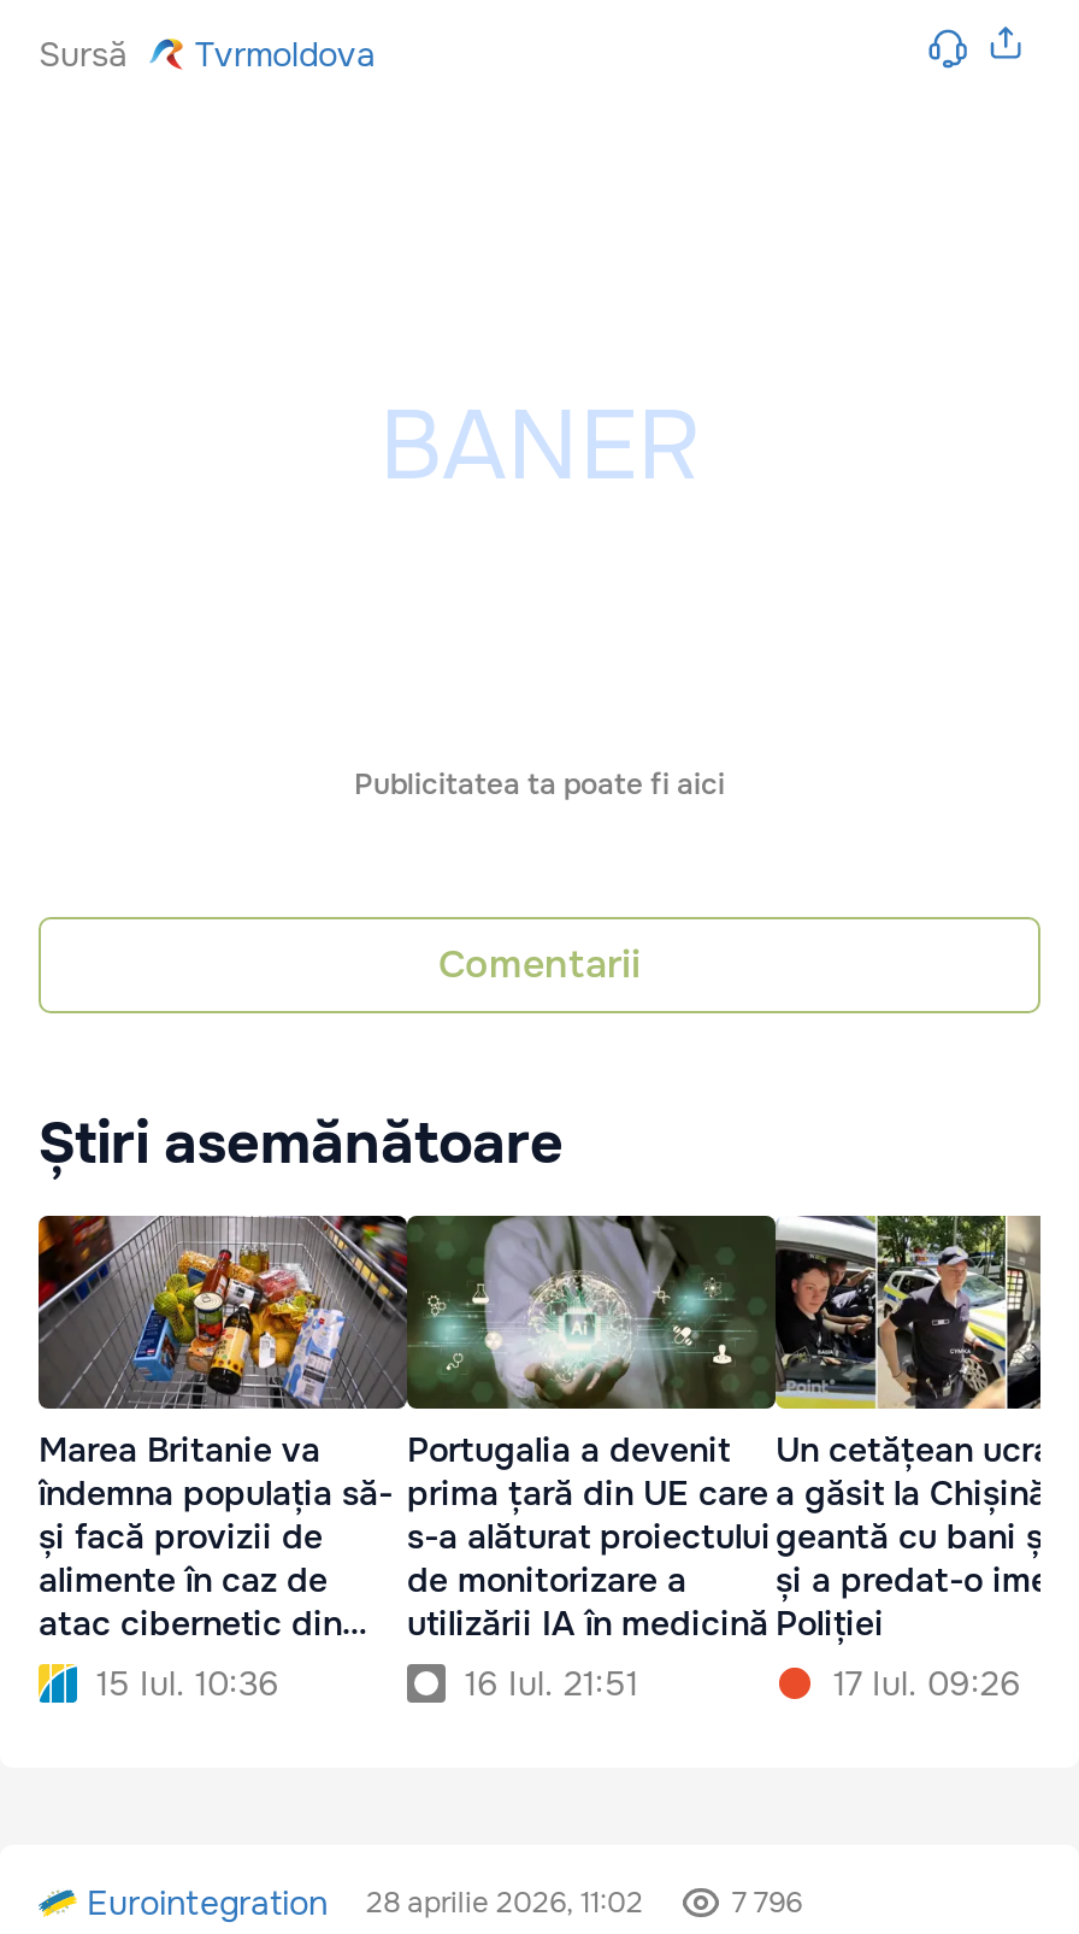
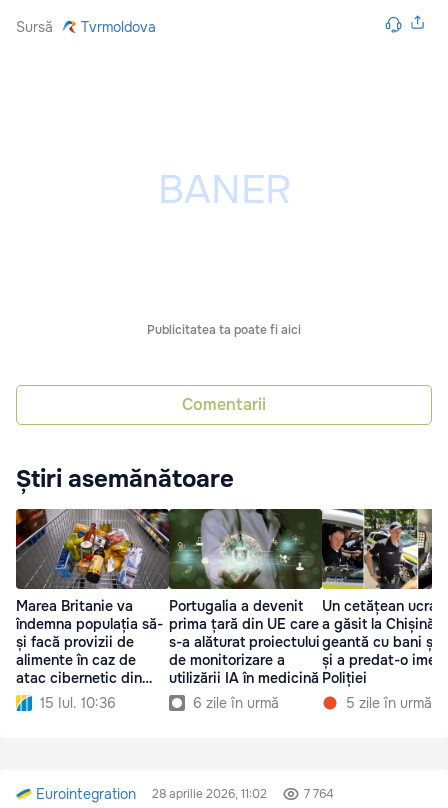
- 16 Iul. 21:51
+ 6 zile în urmă

- 17 Iul. 09:26
+ 5 zile în urmă

- 7 796
+ 7 764
